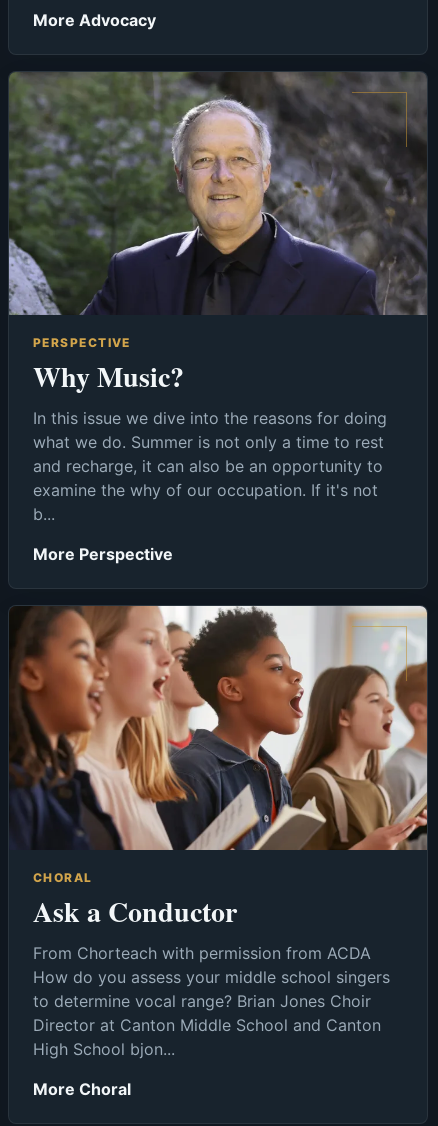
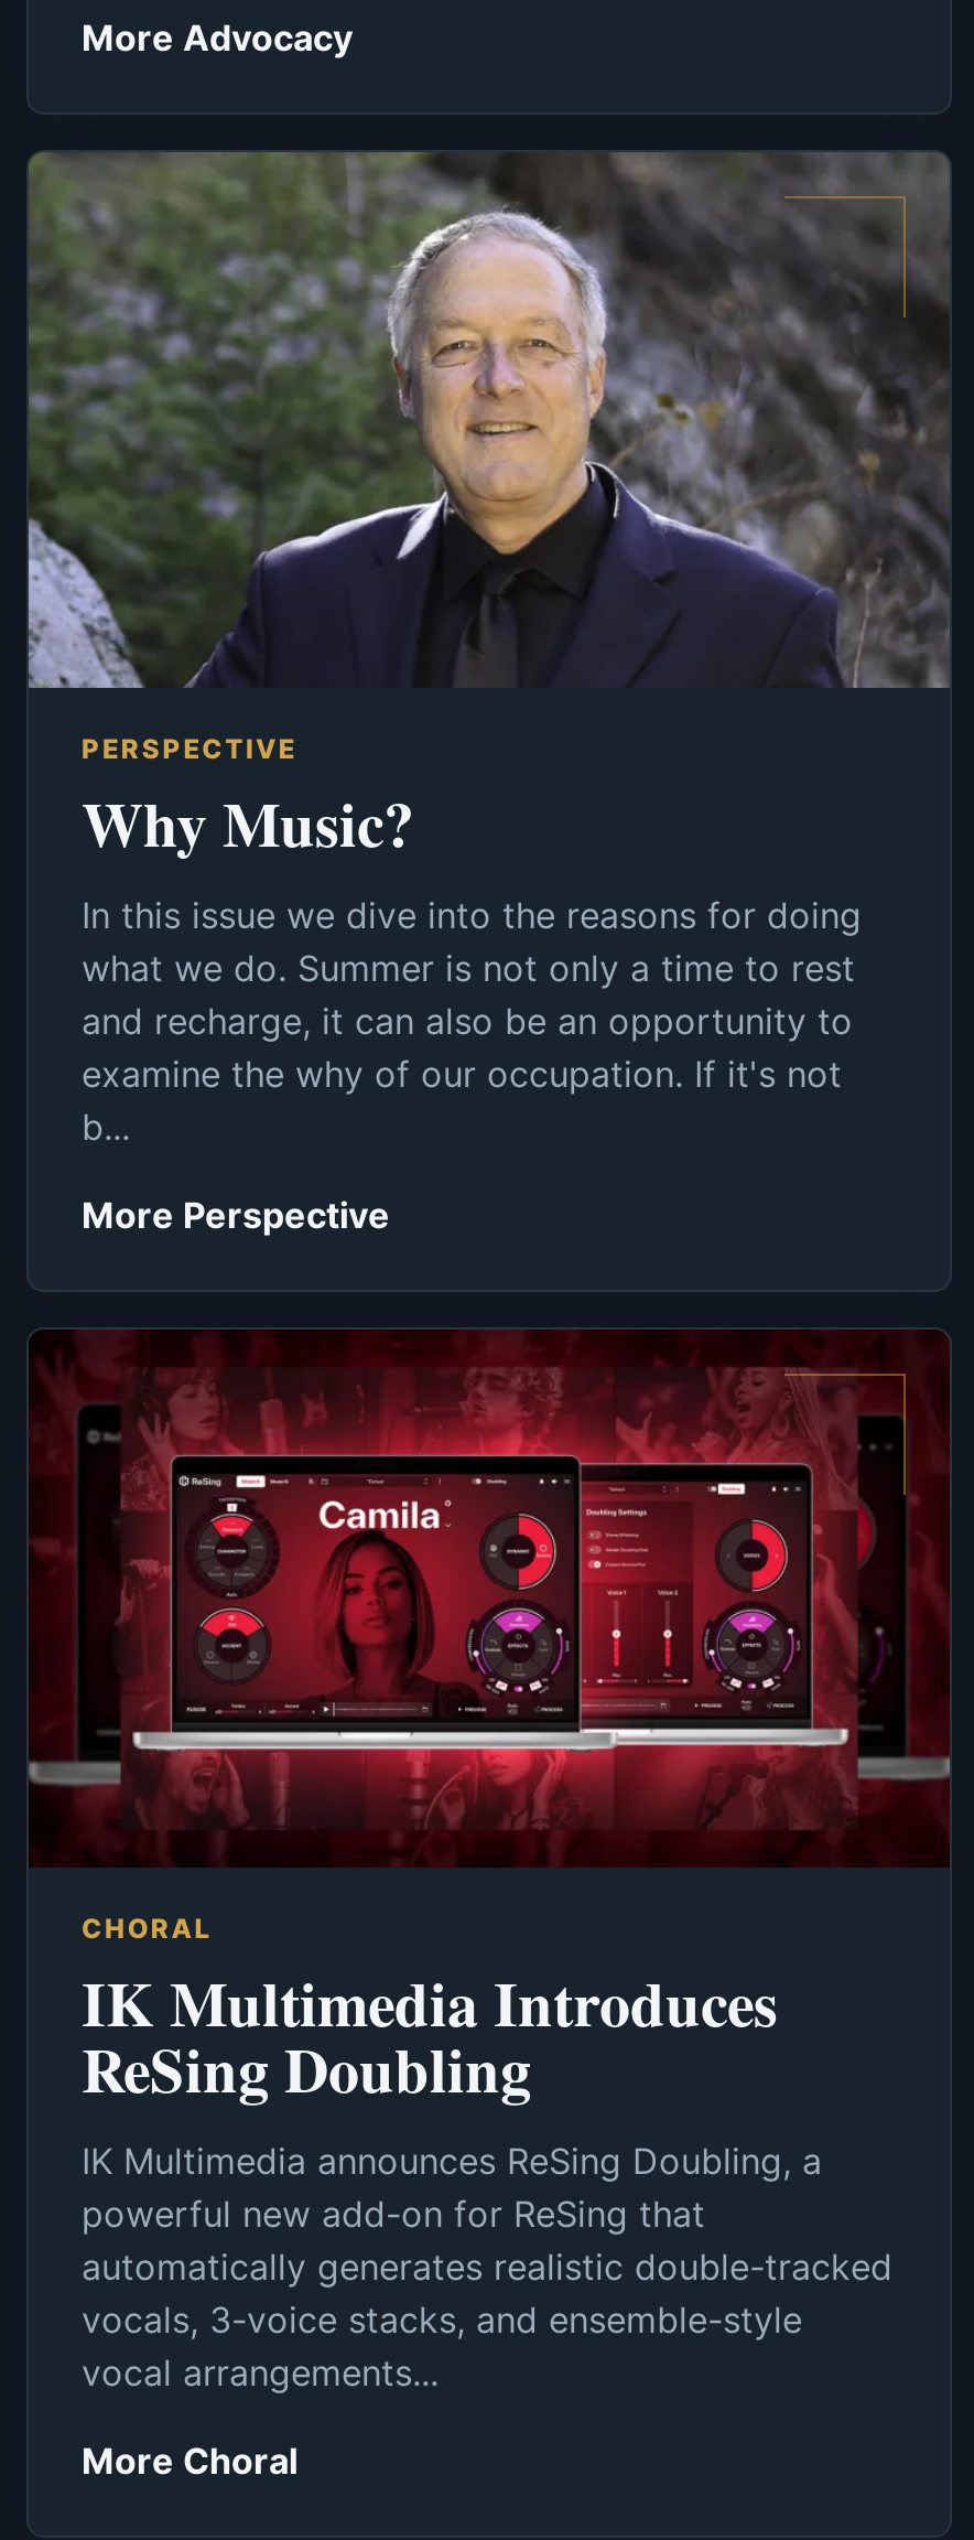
- [image]
+ [image]

- Ask a Conductor
- From Chorteach with permission from ACDA
- How do you assess your middle school singers
- to determine vocal range? Brian Jones Choir
- Director at Canton Middle School and Canton
- High School bjon...
+ IK Multimedia Introduces
+ ReSing Doubling
+ IK Multimedia announces ReSing Doubling, a
+ powerful new add-on for ReSing that
+ automatically generates realistic double-tracked
+ vocals, 3-voice stacks, and ensemble-style
+ vocal arrangements...
